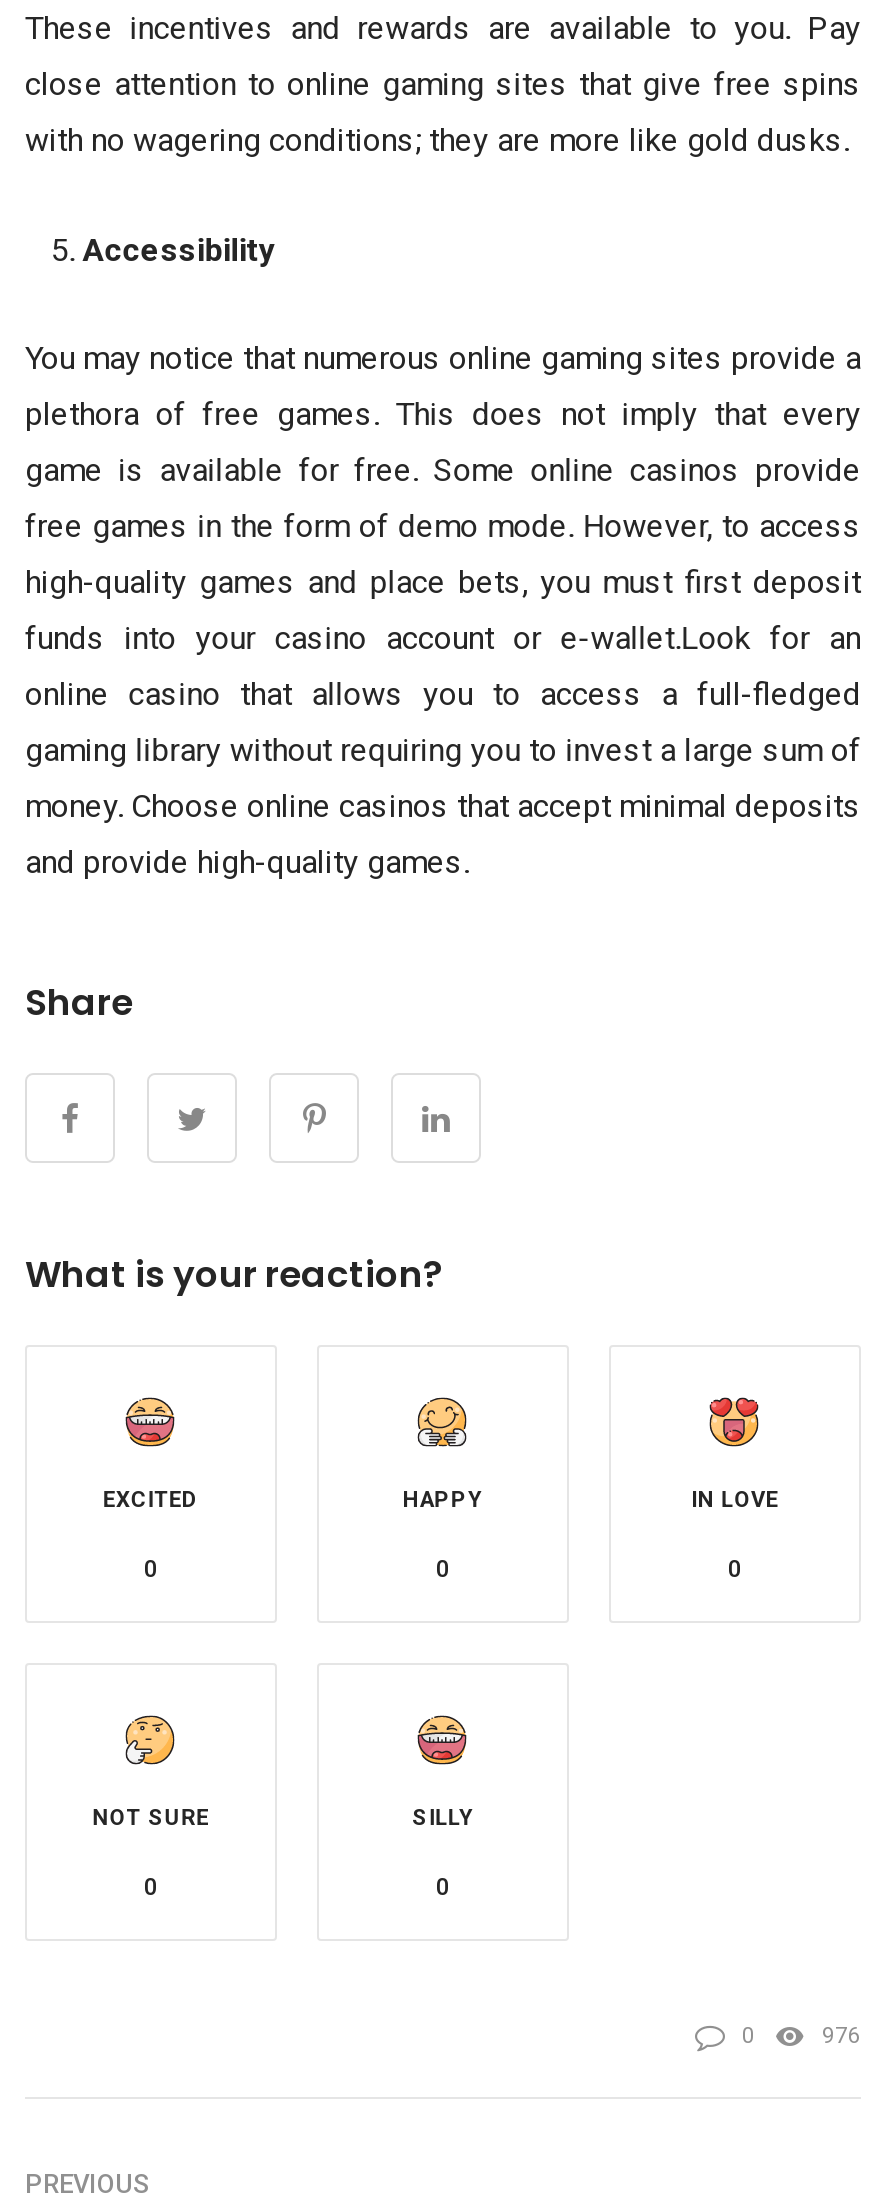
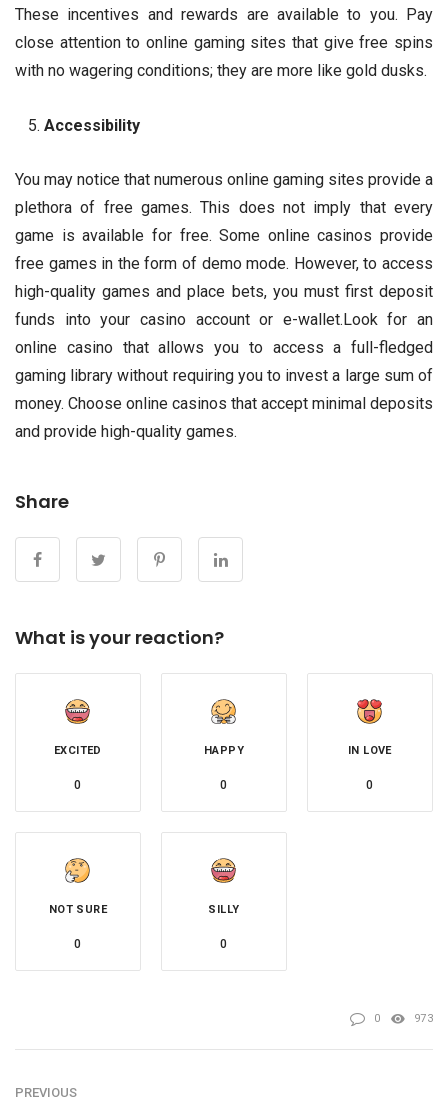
- 976
+ 973
